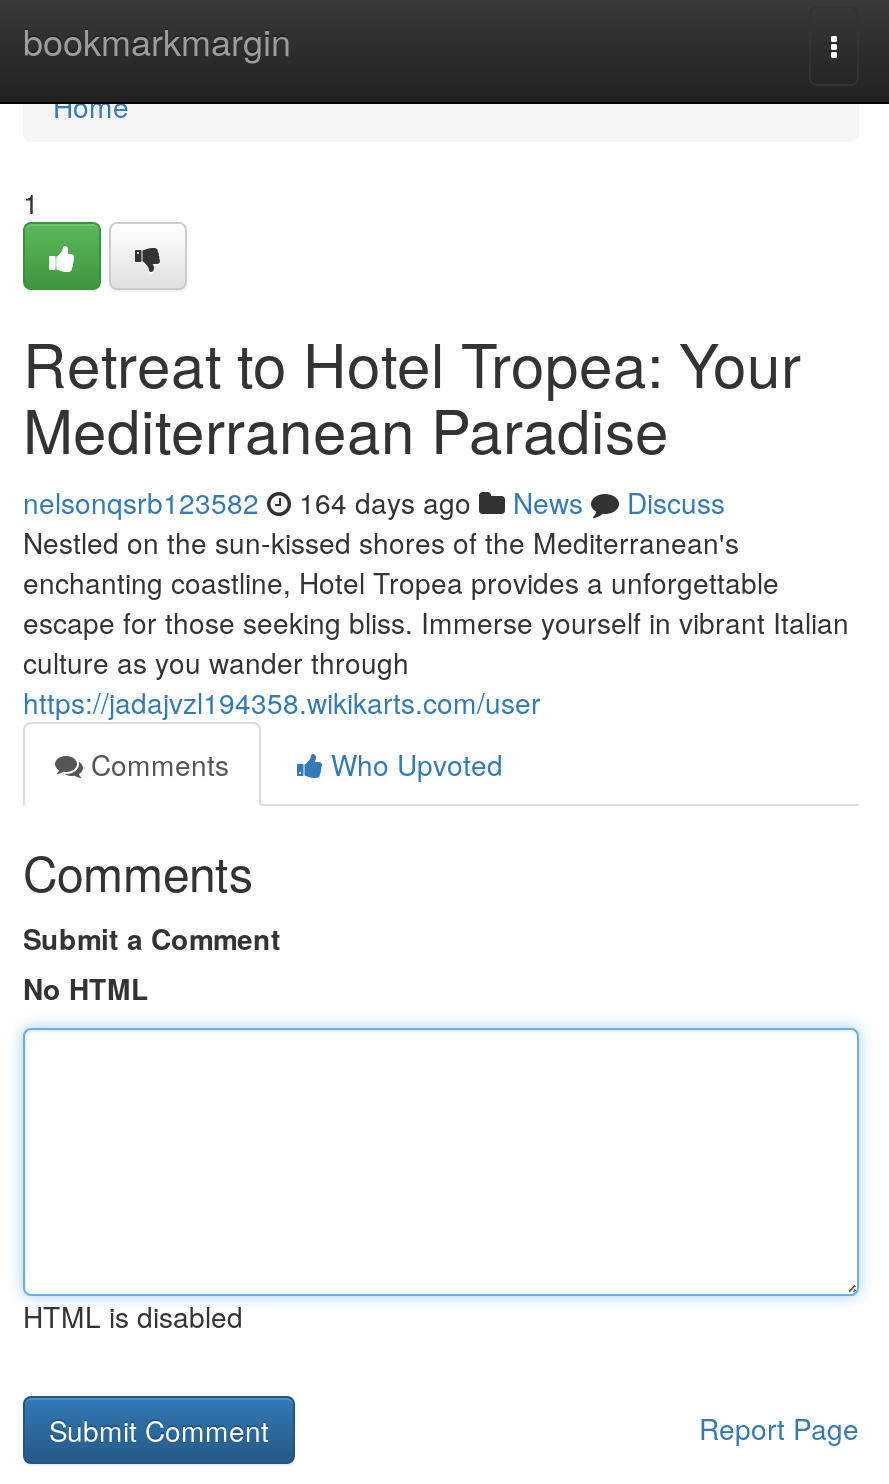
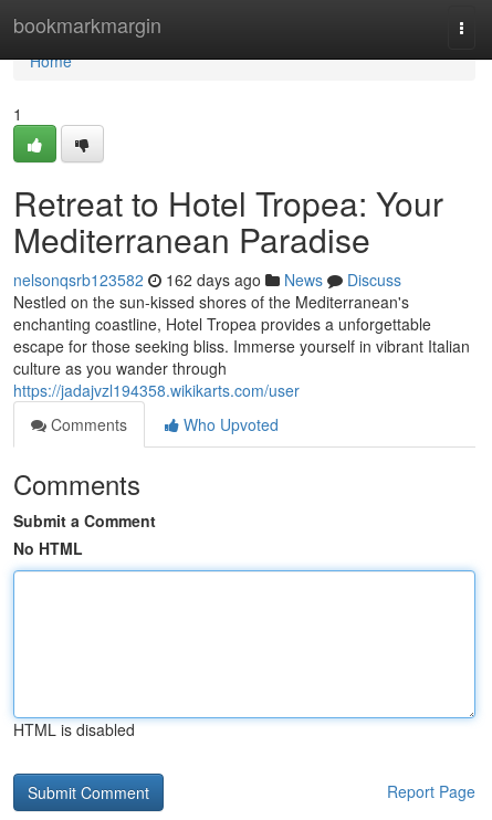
- nelsonqsrb123582 164 days ago News Discuss
+ nelsonqsrb123582 162 days ago News Discuss
